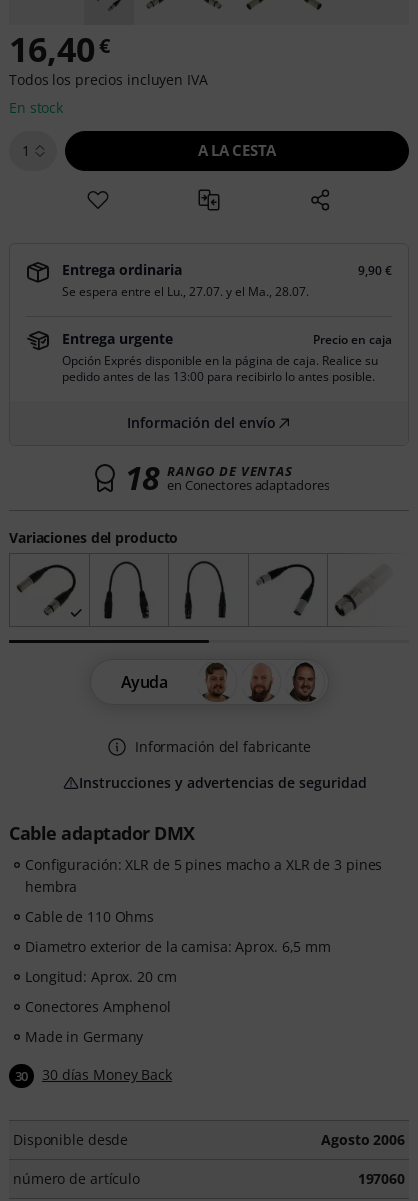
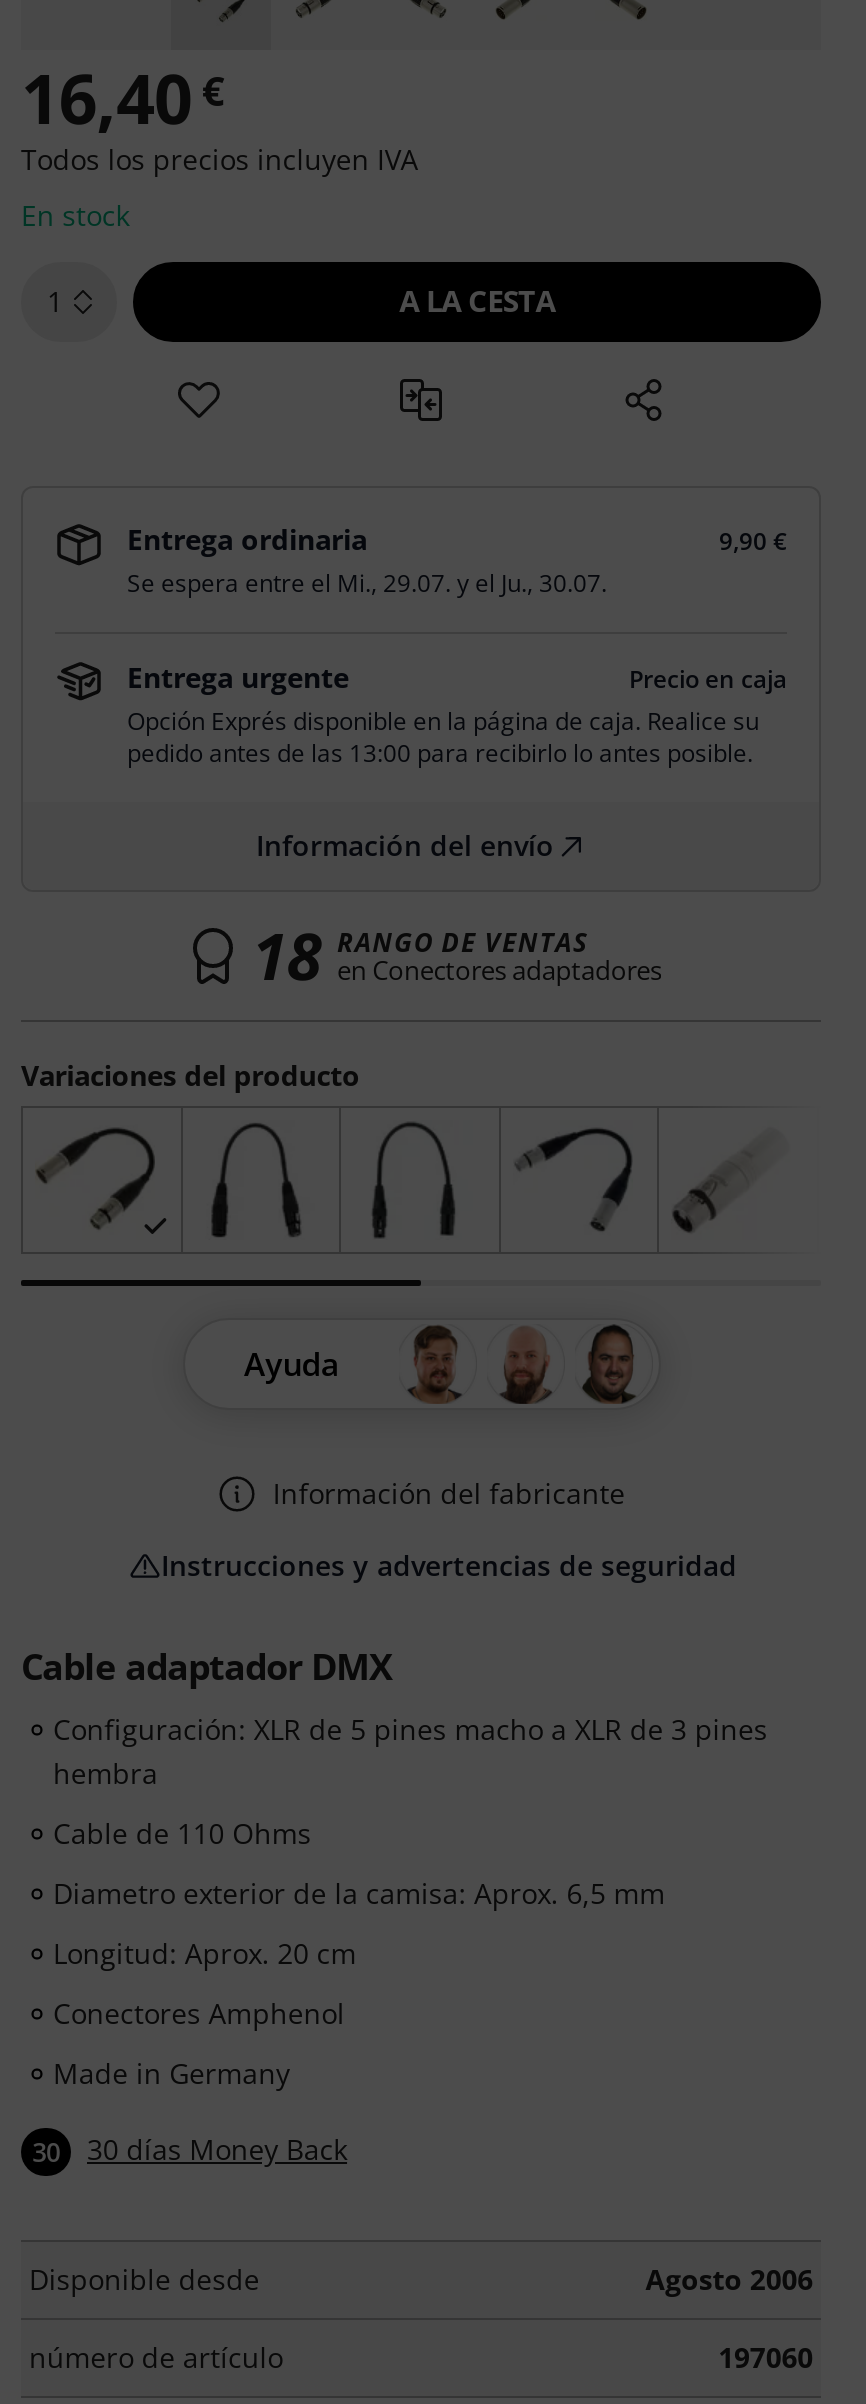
- Se espera entre el Lu., 27.07. y el Ma., 28.07.
+ Se espera entre el Mi., 29.07. y el Ju., 30.07.
